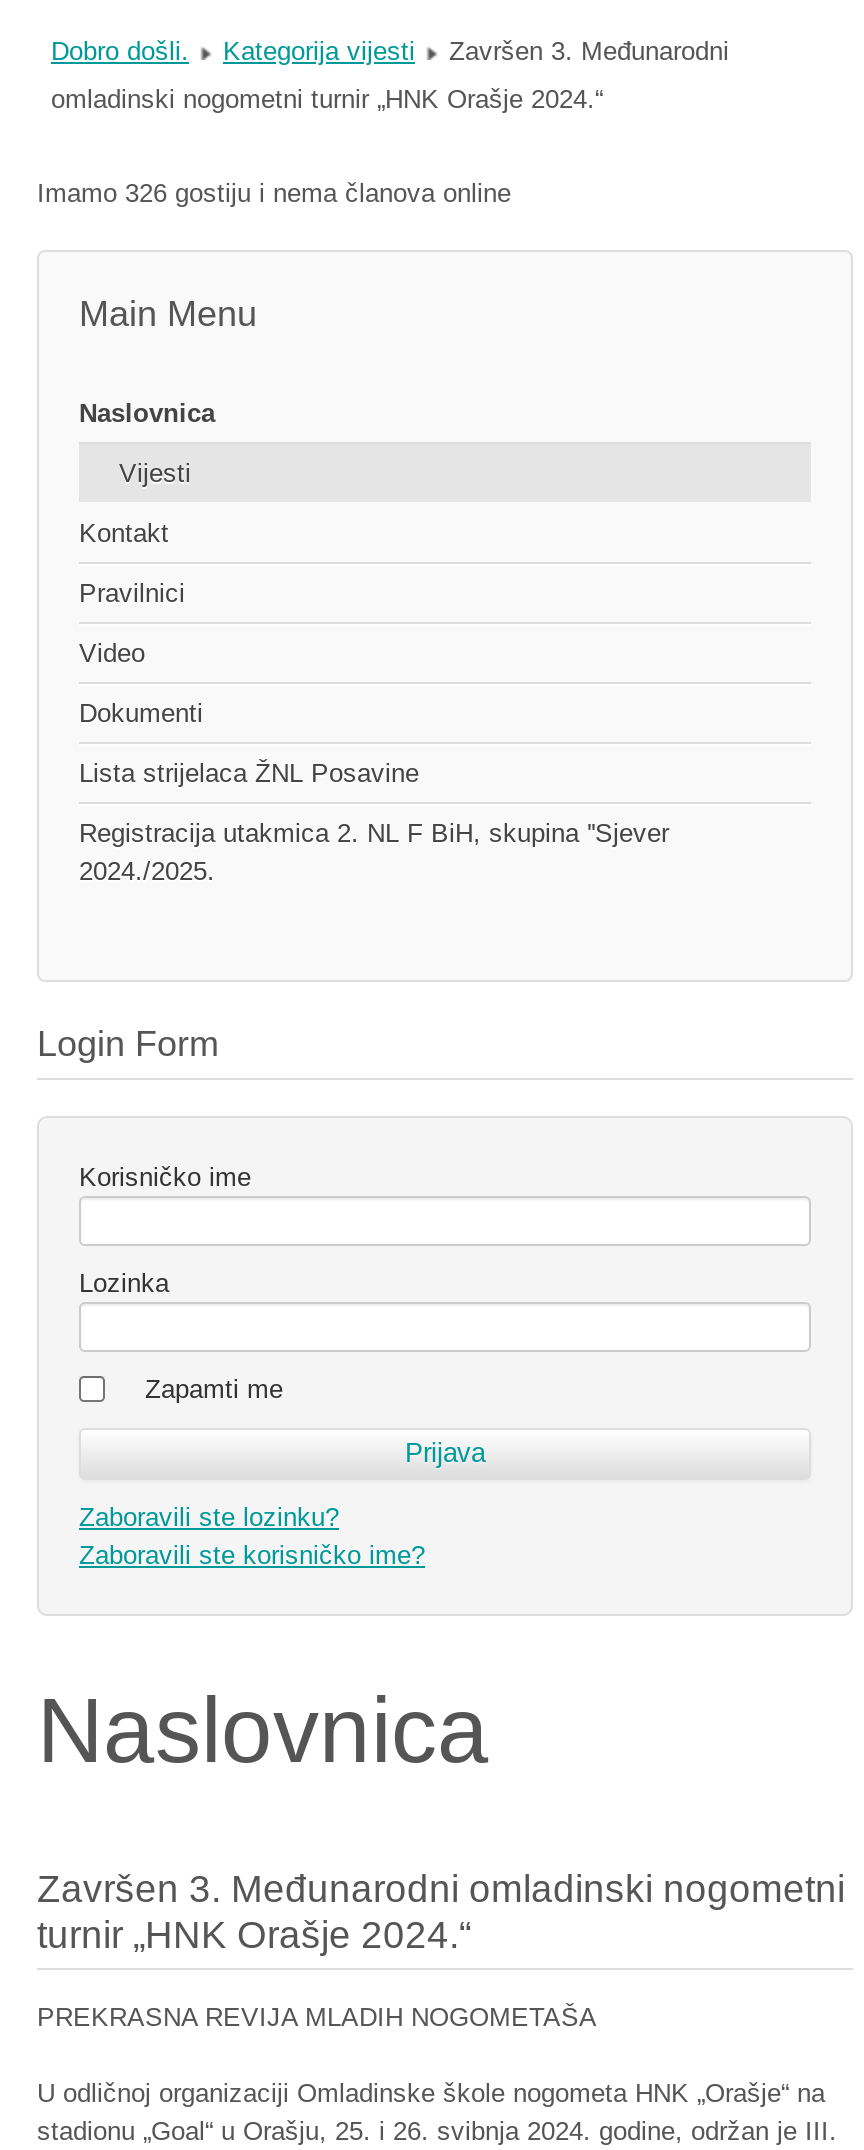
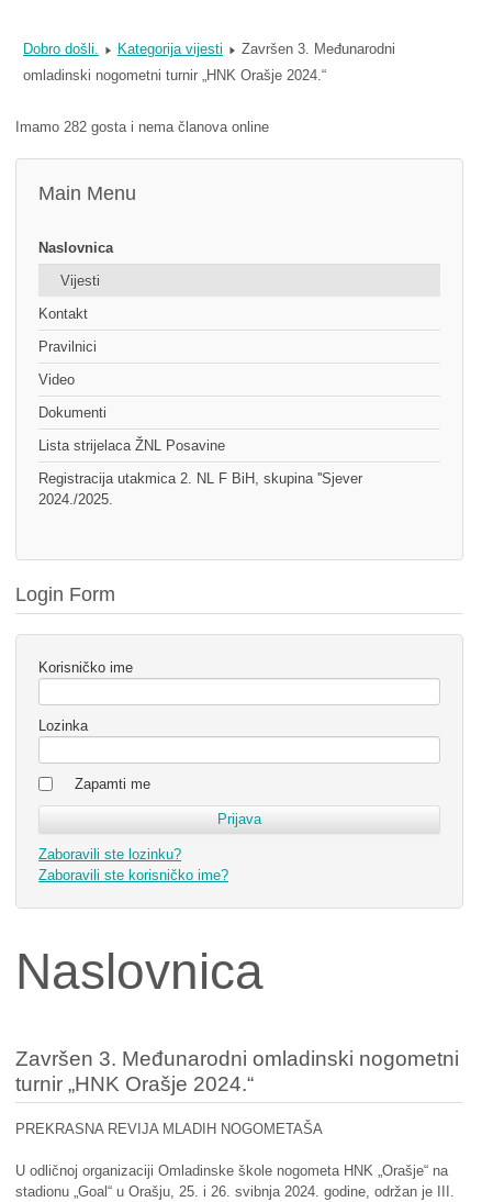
- Imamo 326 gostiju i nema članova online
+ Imamo 282 gosta i nema članova online
